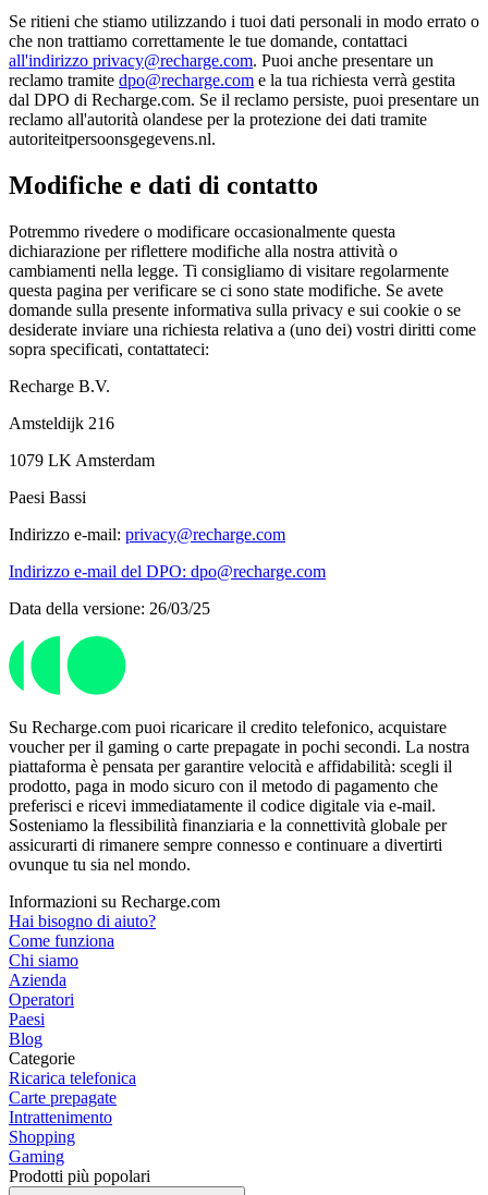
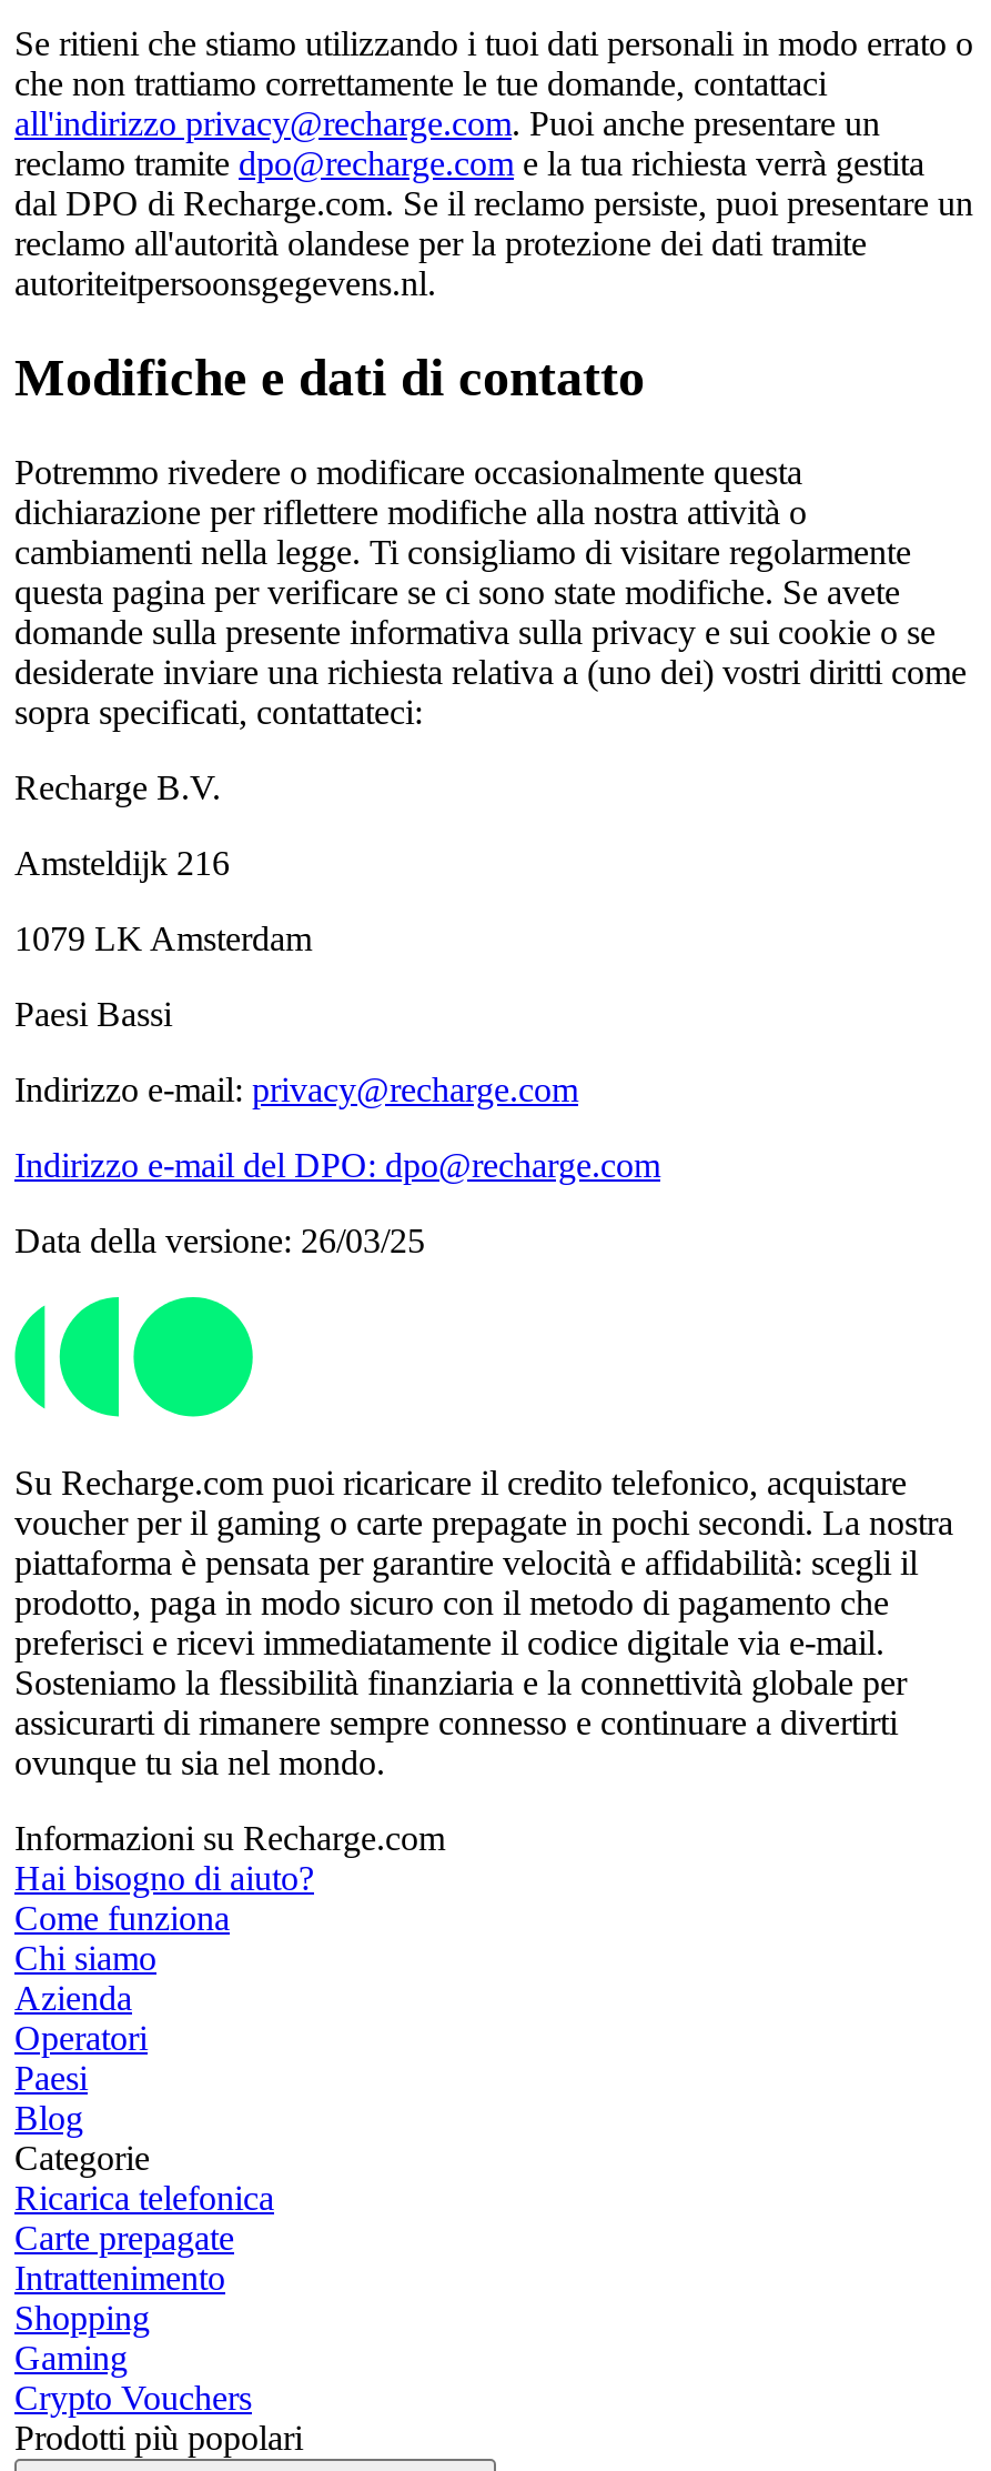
+ Crypto Vouchers
